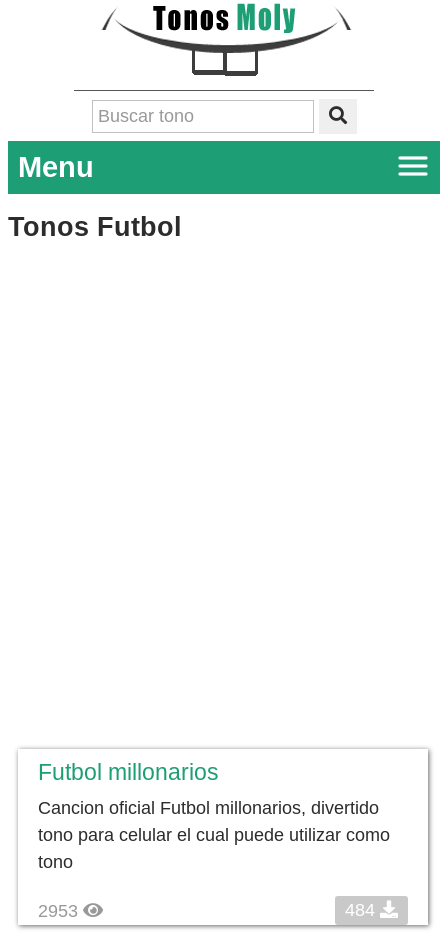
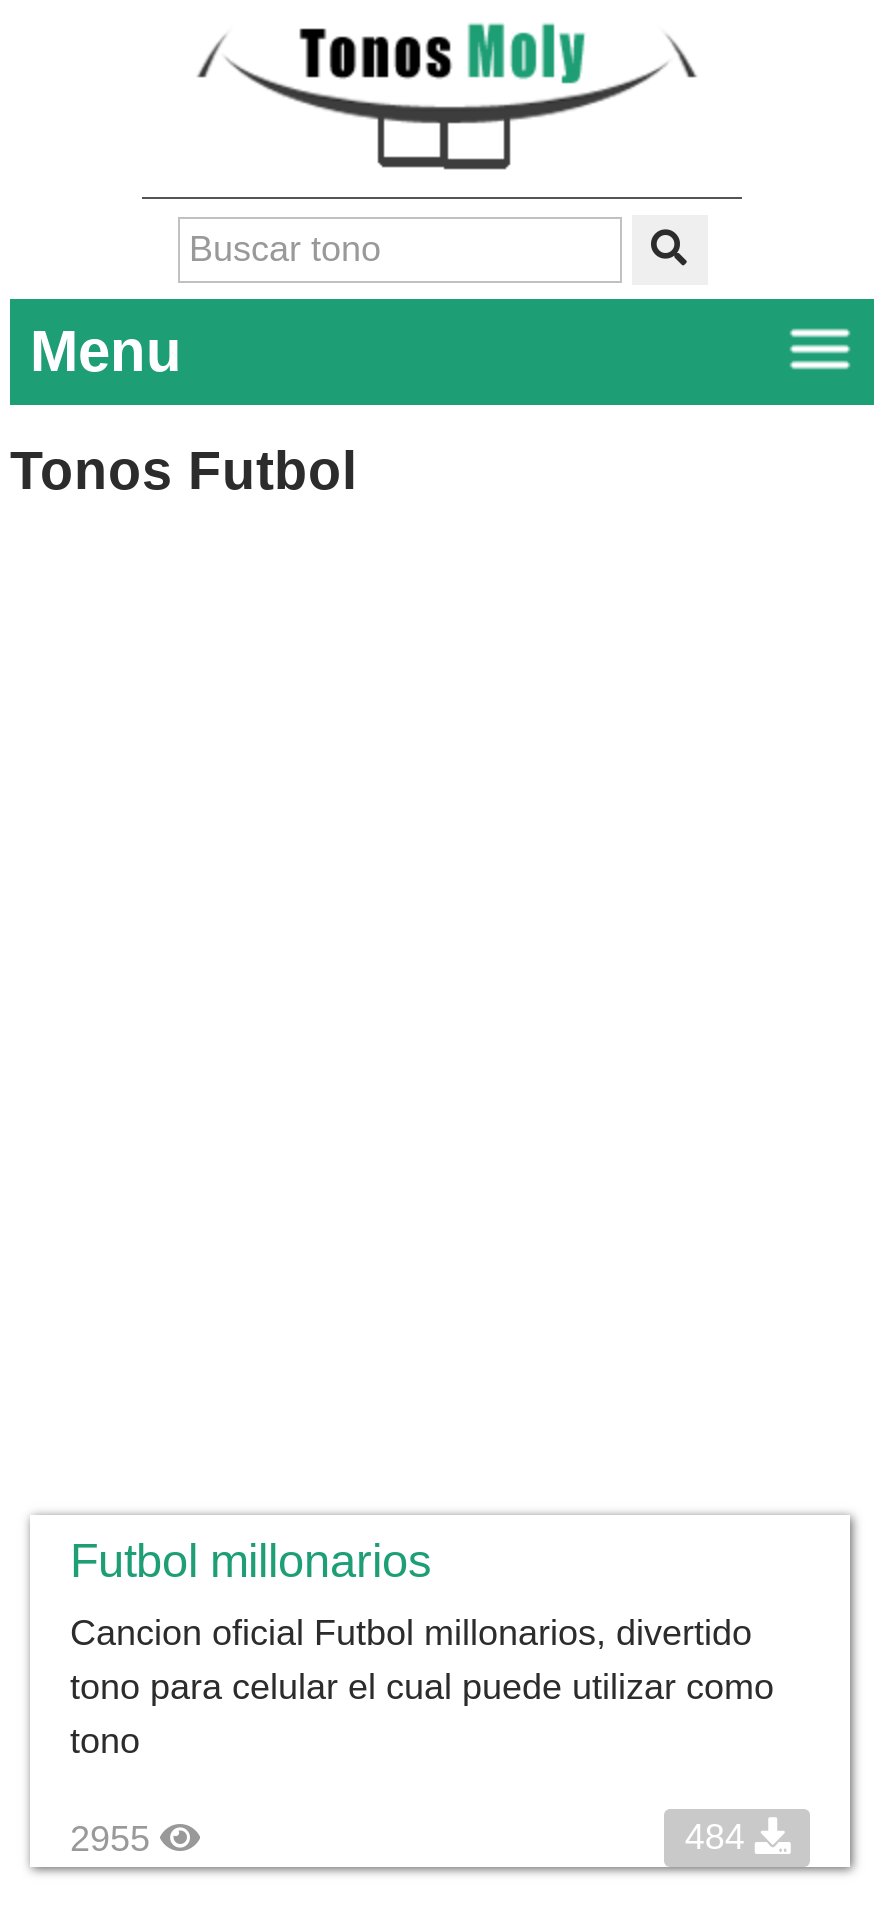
- 2953
+ 2955
